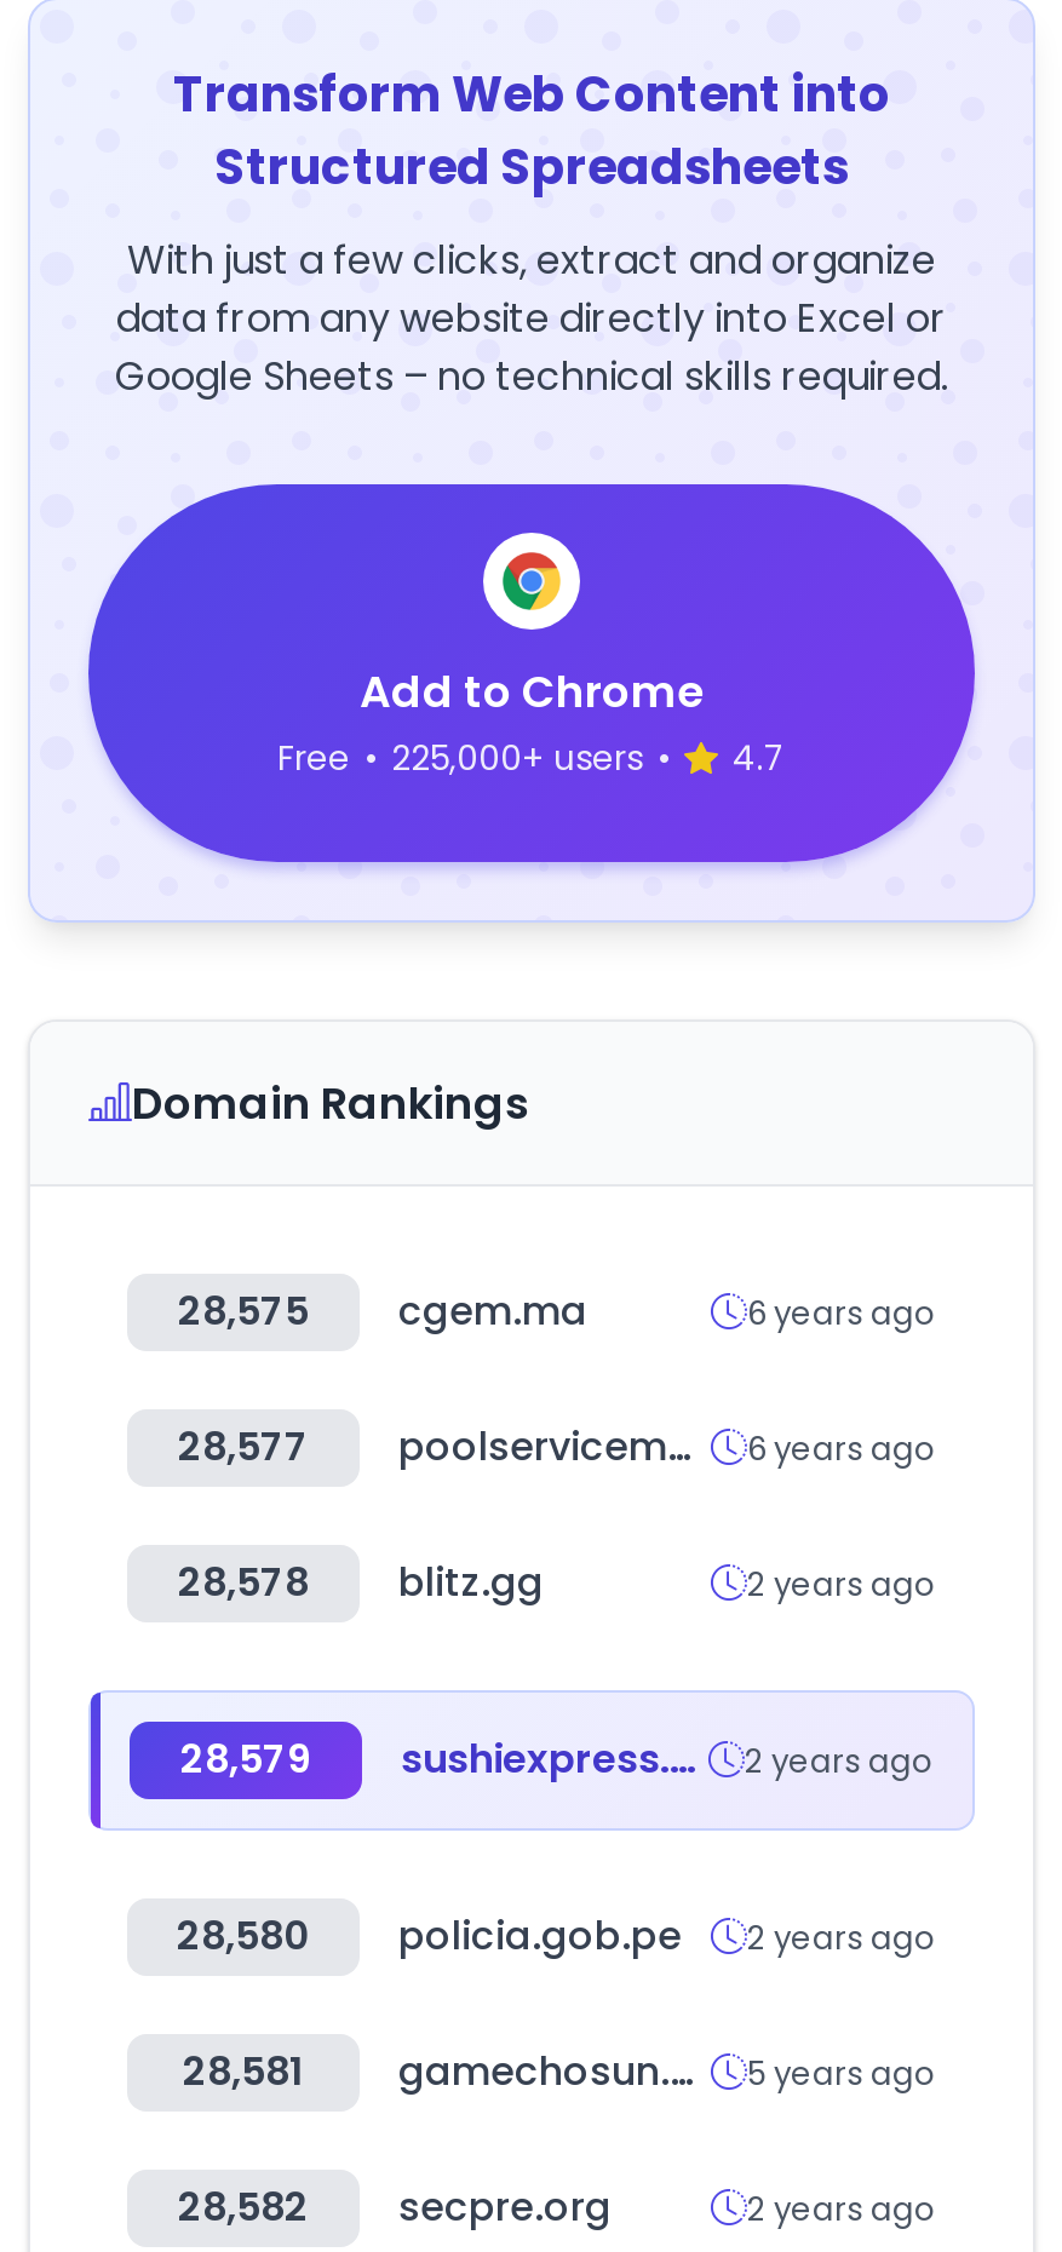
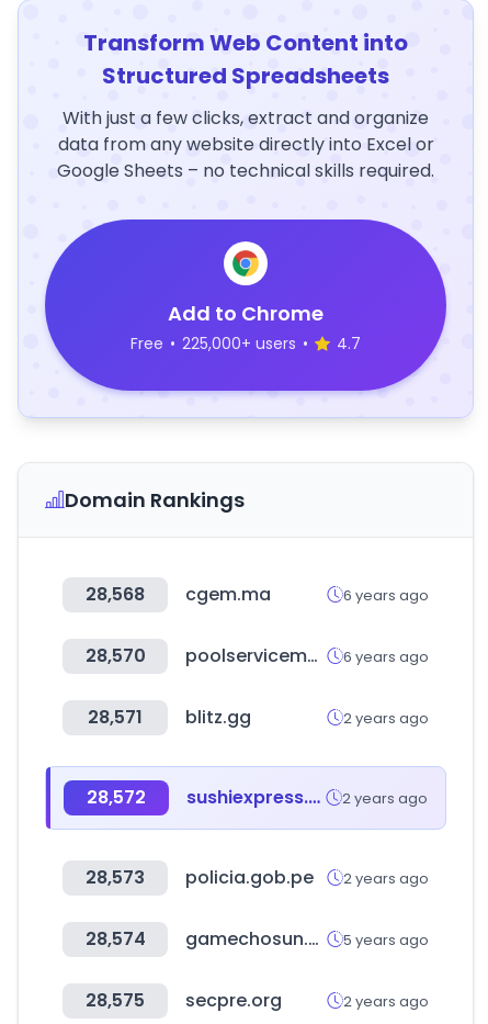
- 28,575 cgem.ma
+ 28,568 cgem.ma

- 28,577
+ 28,570

- 28,578 blitz.gg
+ 28,571 blitz.gg

- 28,579
+ 28,572

- 28,580 policia.gob.pe 2 years ago
+ 28,573 policia.gob.pe 2 years ago

- 28,581
+ 28,574

- 28,582 secpre.org
+ 28,575 secpre.org
